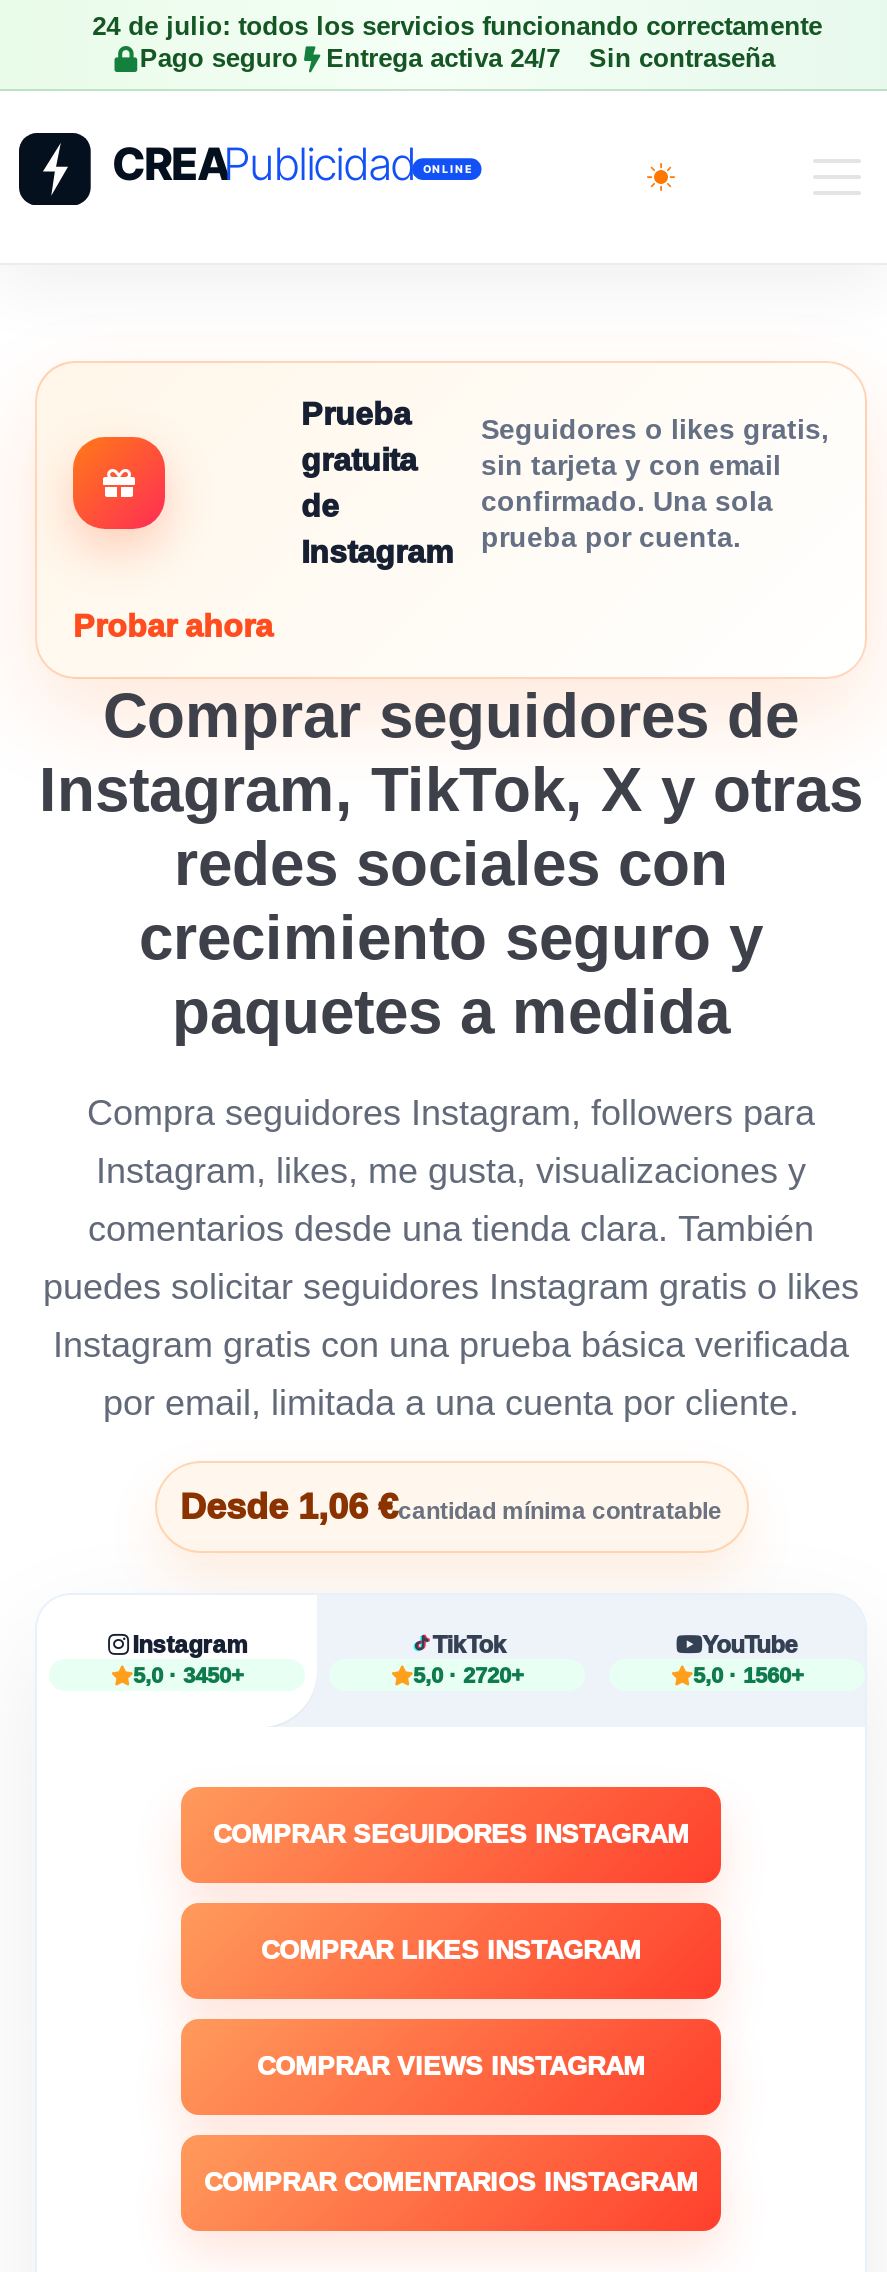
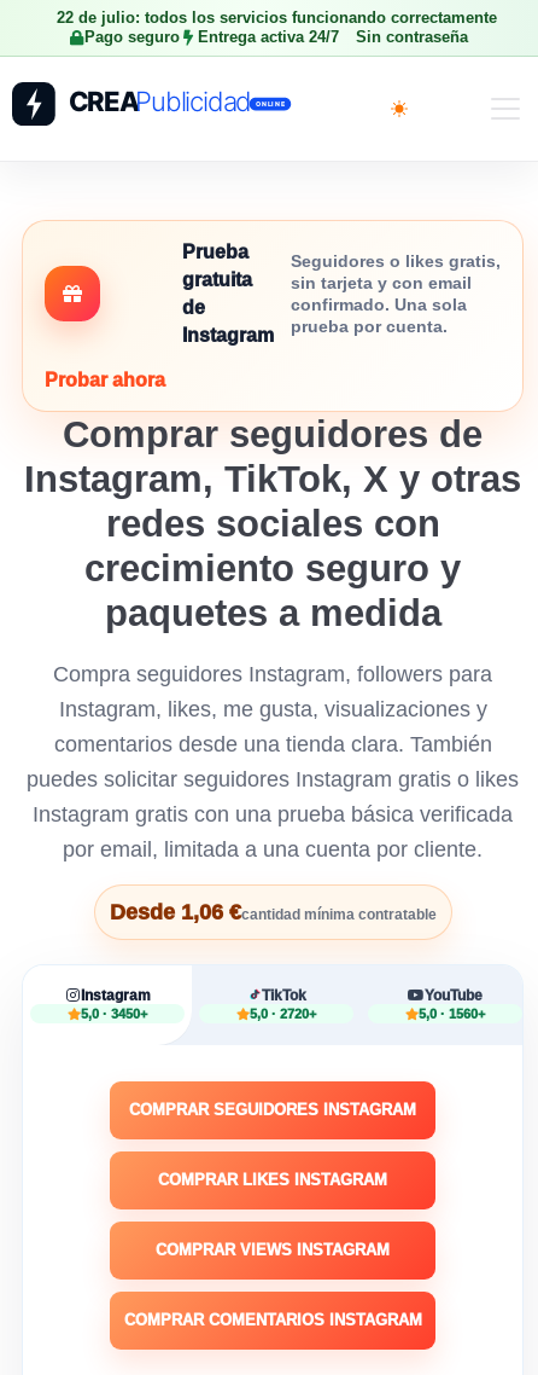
- 24 de julio: todos los servicios funcionando correctamente
+ 22 de julio: todos los servicios funcionando correctamente
